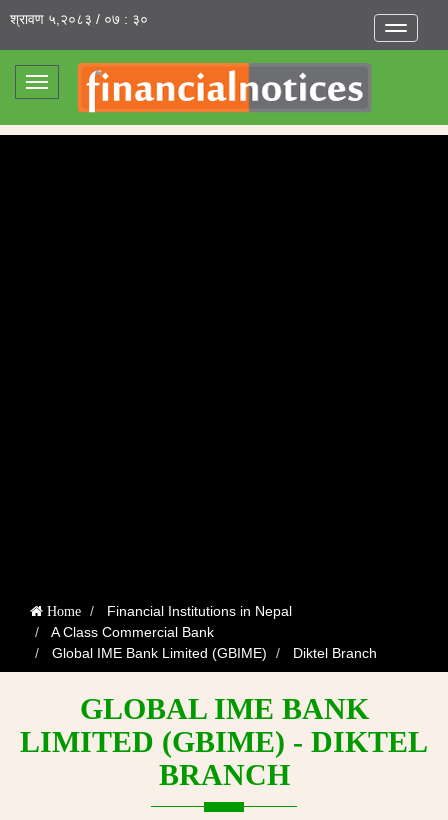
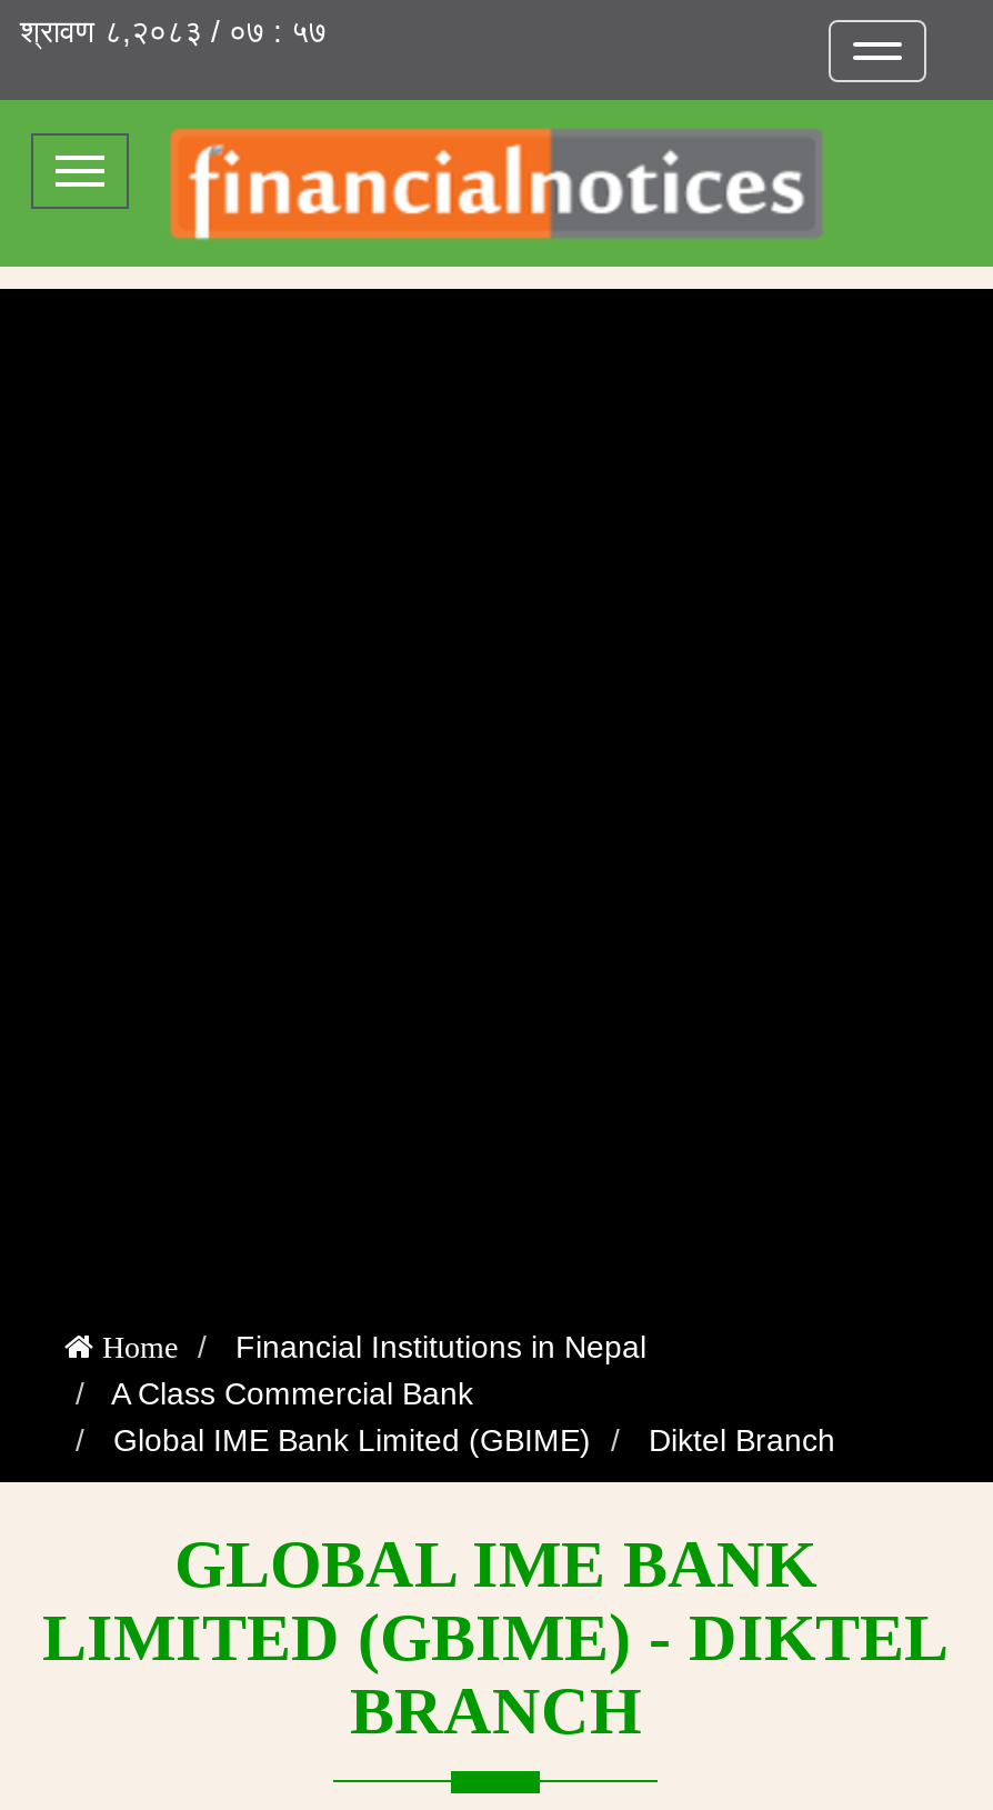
- श्रावण ५,२०८३ / ०७ : ३०
+ श्रावण ८,२०८३ / ०७ : ५७
